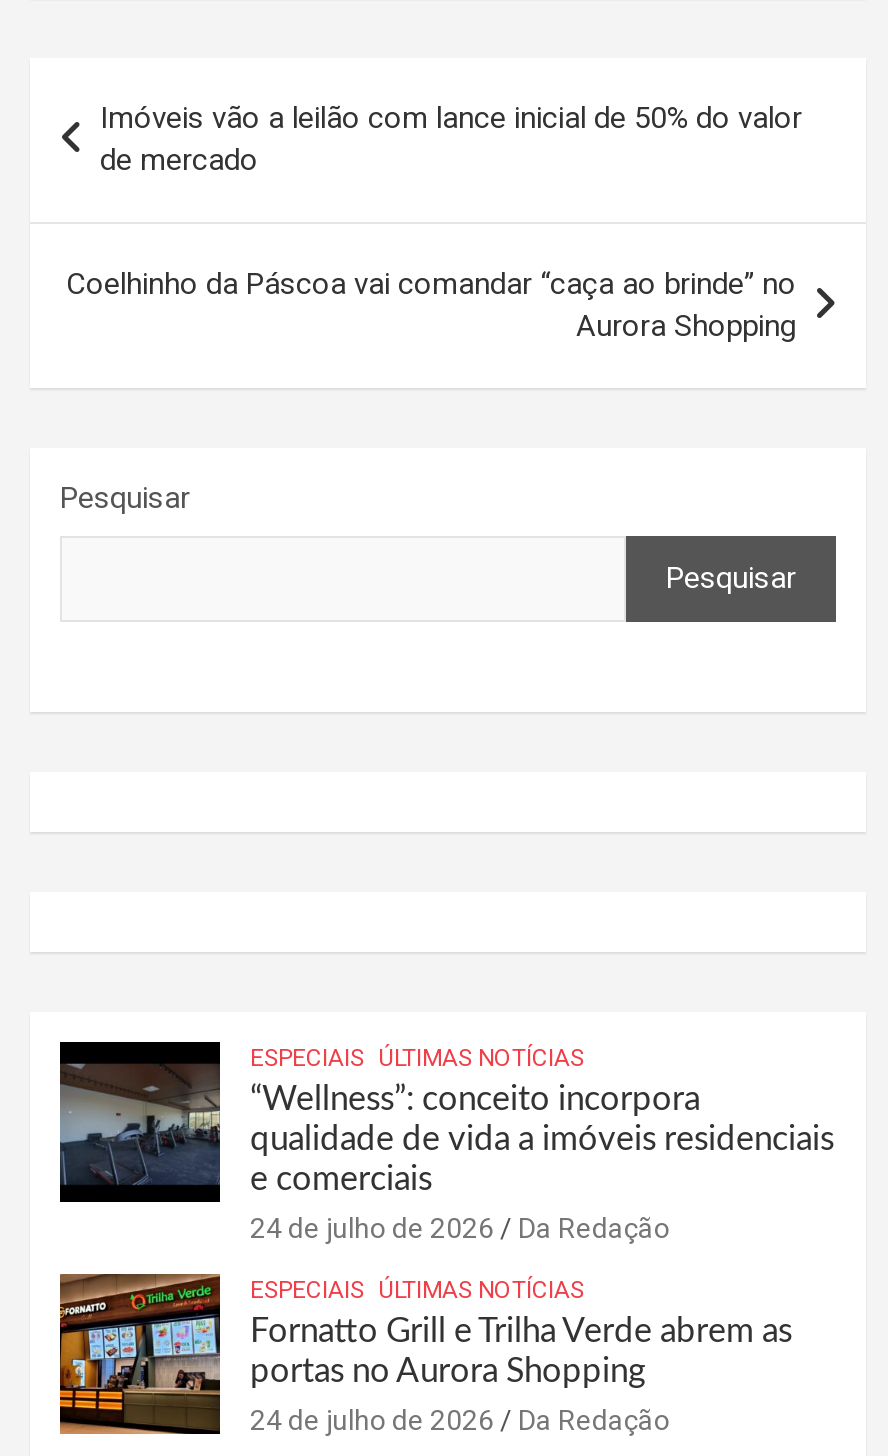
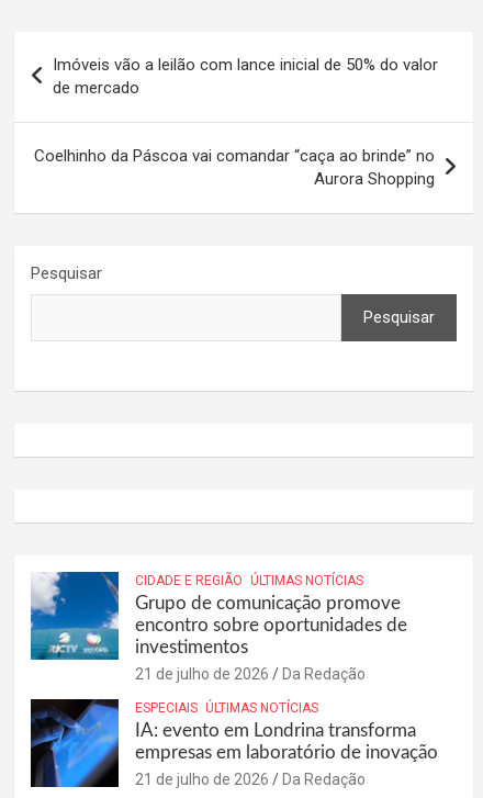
- [image]
- ESPECIAIS ÚLTIMAS NOTÍCIAS
- “Wellness”: conceito incorpora
- qualidade de vida a imóveis residenciais
- e comerciais
+ [image]
+ CIDADE E REGIÃO ÚLTIMAS NOTÍCIAS
+ Grupo de comunicação promove
+ encontro sobre oportunidades de
+ investimentos

- 24 de julho de 2026 Da Redação
+ 21 de julho de 2026 Da Redação

- [image]
- Fornatto Grill e Trilha Verde abrem as
- portas no Aurora Shopping
+ [image]
+ IA: evento em Londrina transforma
+ empresas em laboratório de inovação

- 24 de julho de 2026 Da Redação
+ 21 de julho de 2026 Da Redação
